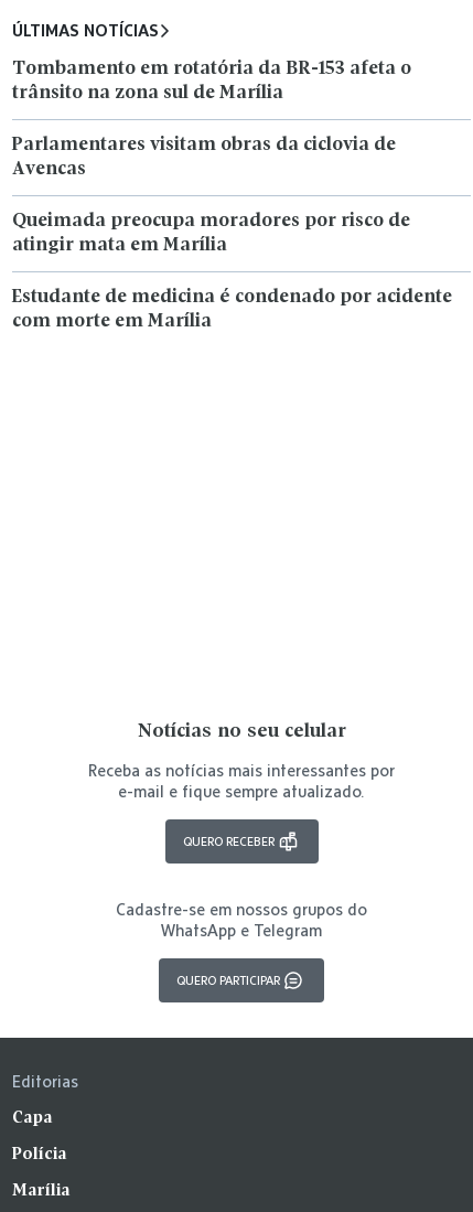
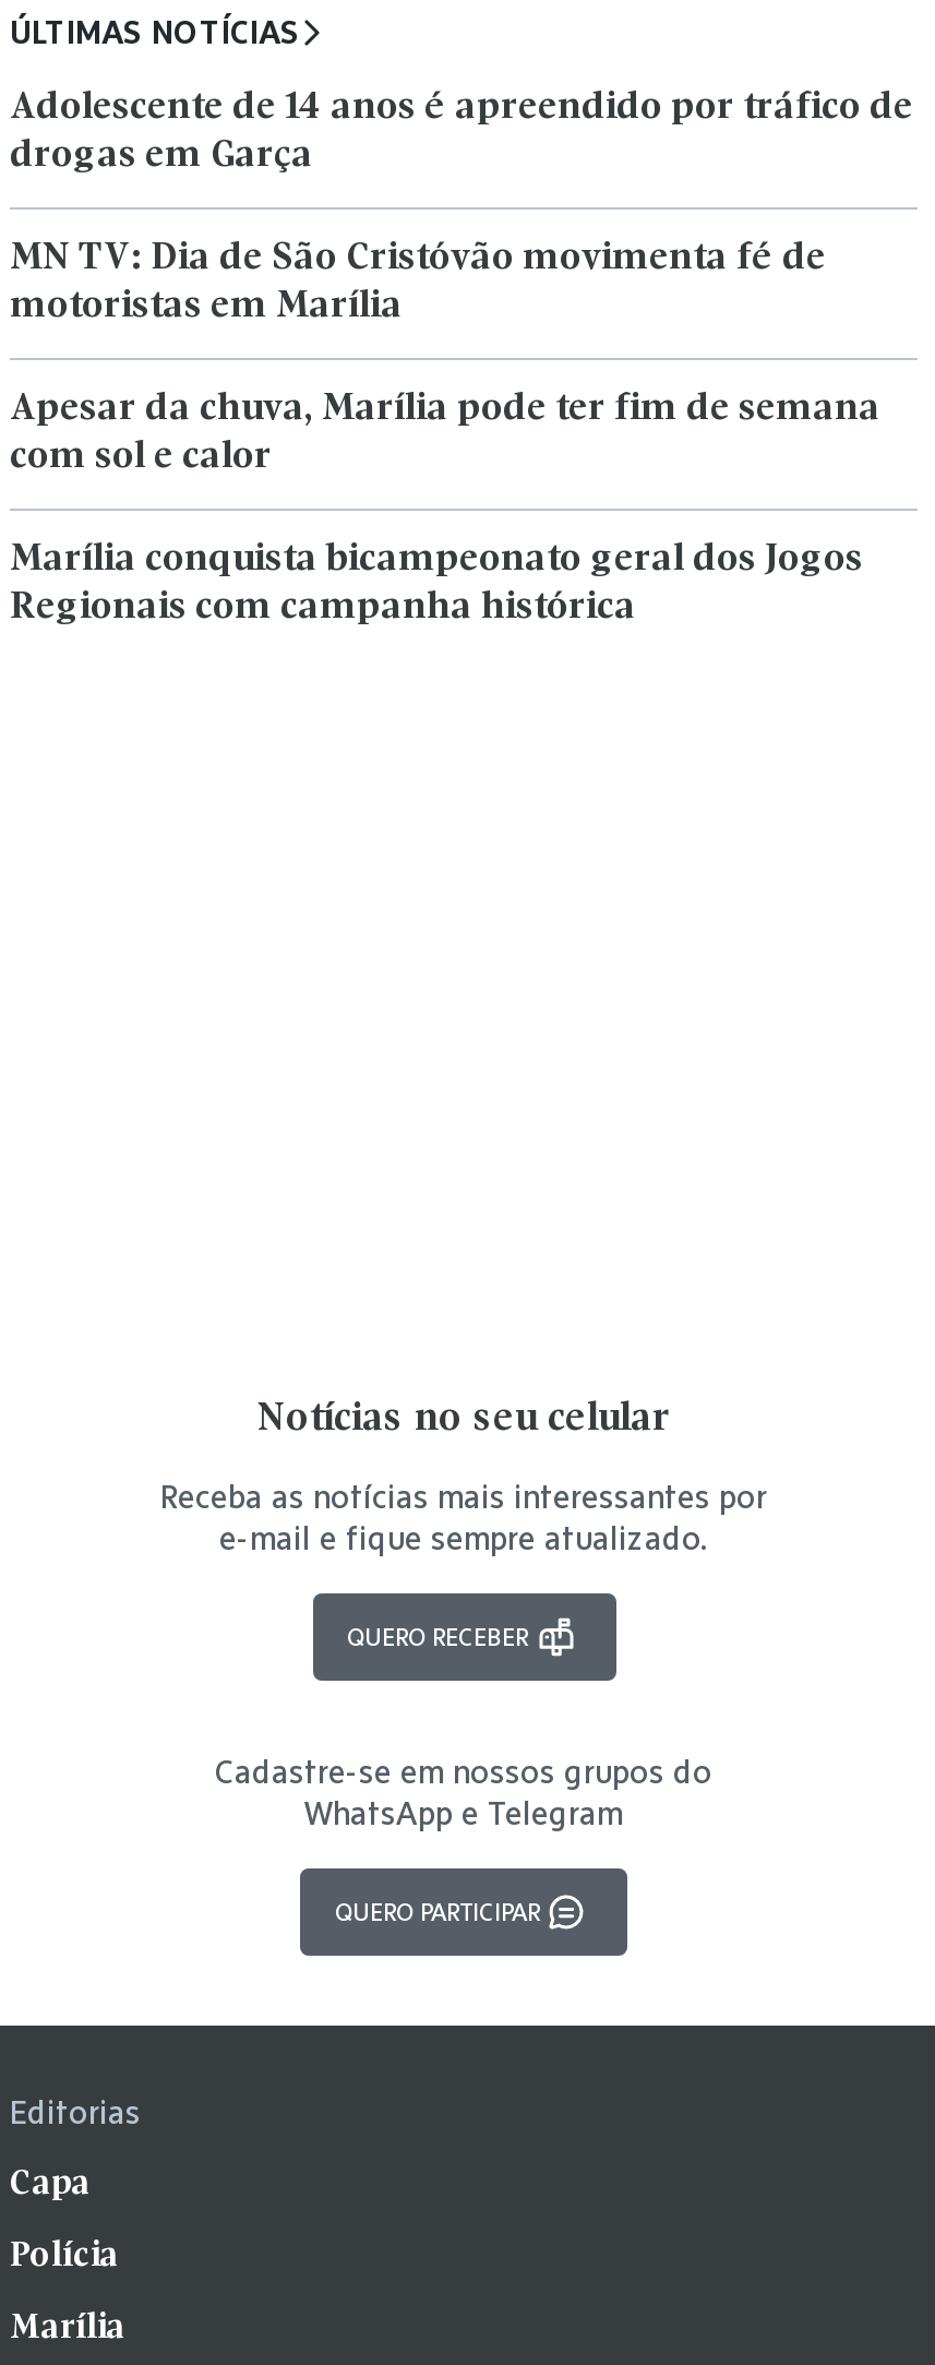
- Tombamento em rotatória da BR-153 afeta o
- trânsito na zona sul de Marília
+ Adolescente de 14 anos é apreendido por tráfico de
+ drogas em Garça

- Parlamentares visitam obras da ciclovia de
- Avencas
+ MN TV: Dia de São Cristóvão movimenta fé de
+ motoristas em Marília

- Queimada preocupa moradores por risco de
- atingir mata em Marília
+ Apesar da chuva, Marília pode ter fim de semana
+ com sol e calor

- Estudante de medicina é condenado por acidente
- com morte em Marília
+ Marília conquista bicampeonato geral dos Jogos
+ Regionais com campanha histórica
